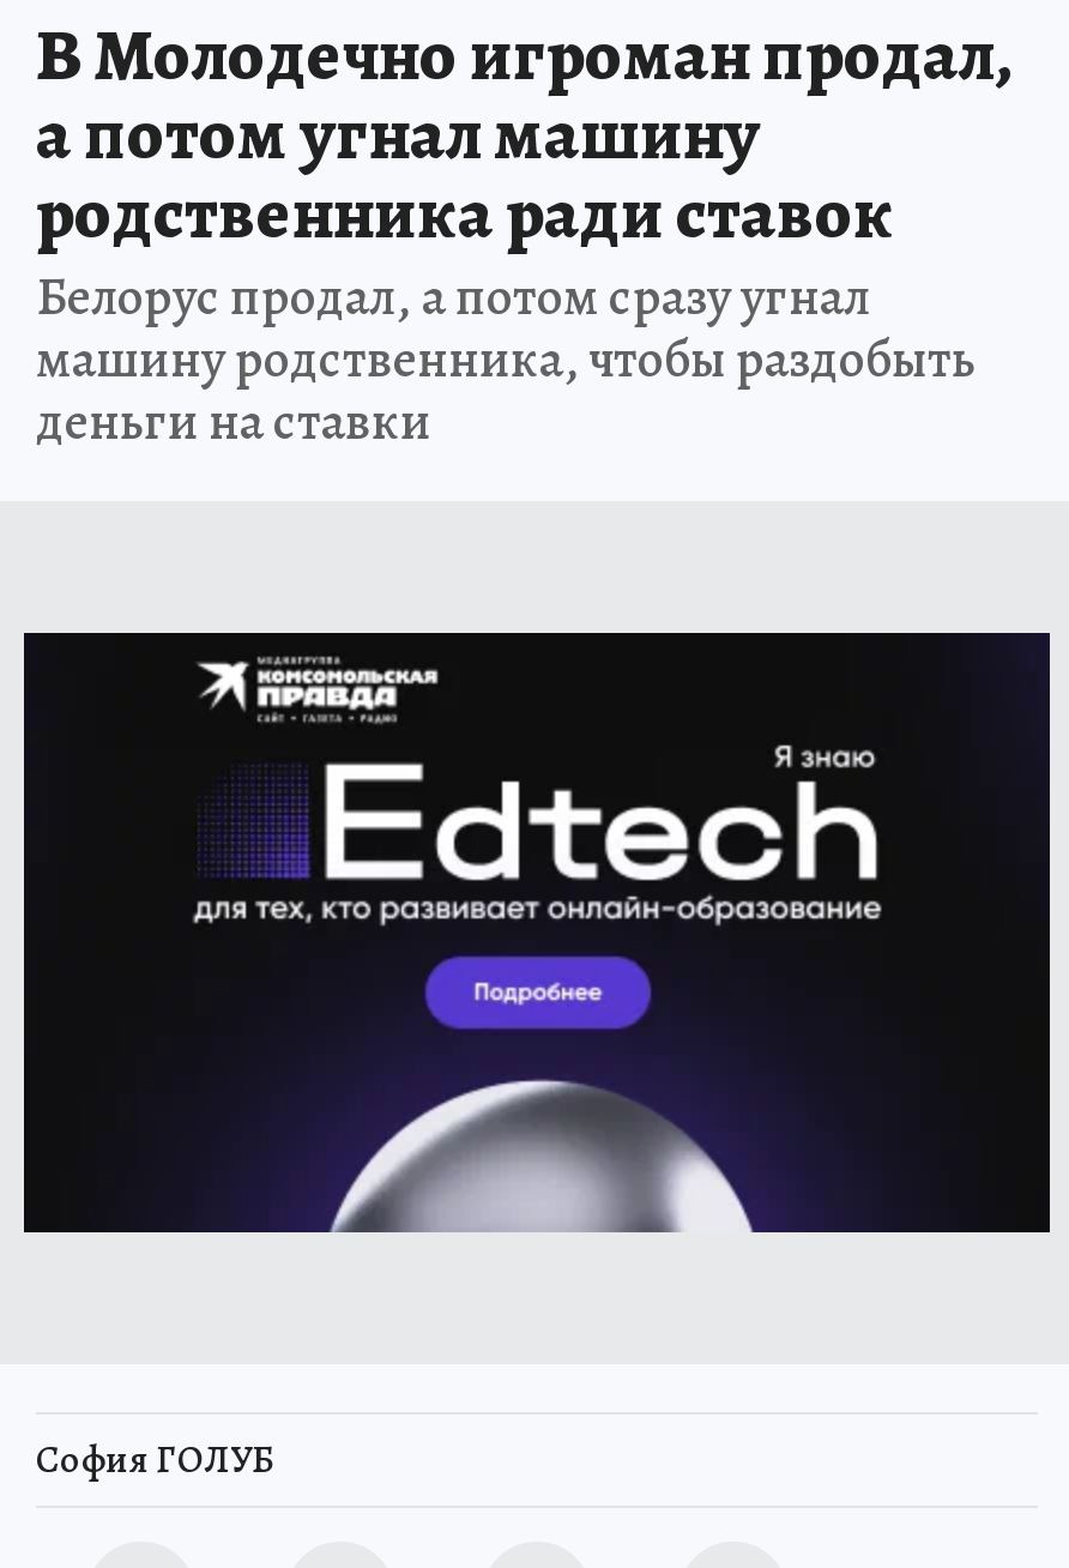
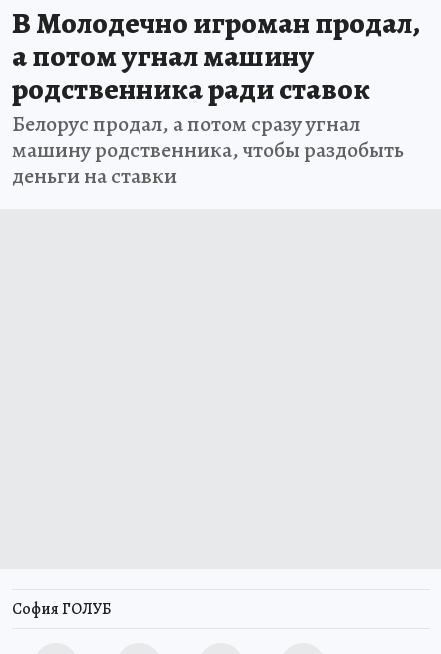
- [image]
